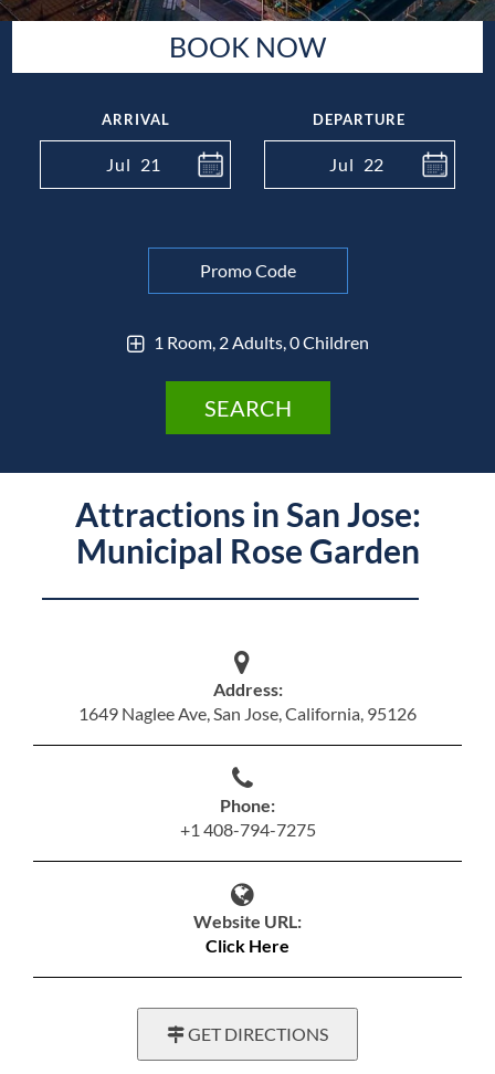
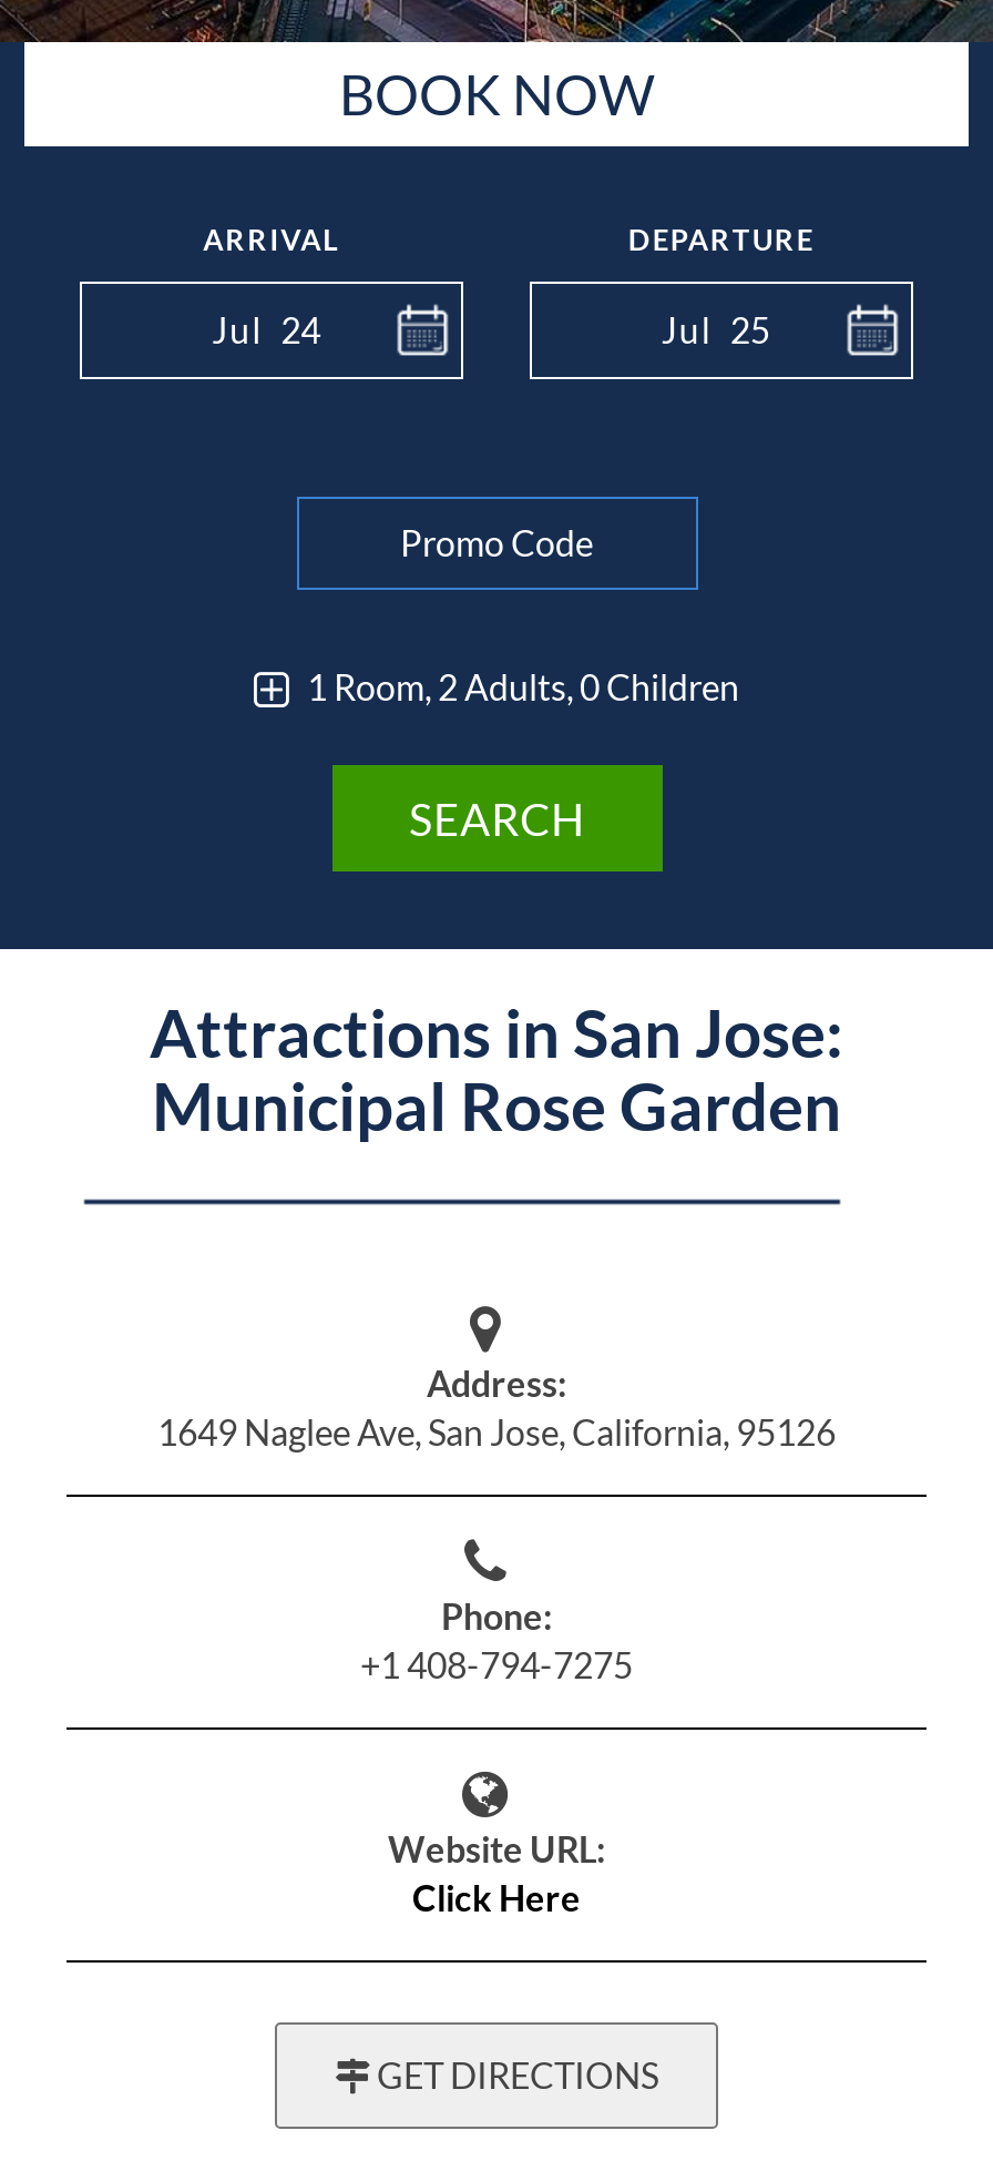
- Jul 21
+ Jul 24

- Jul 22
+ Jul 25
